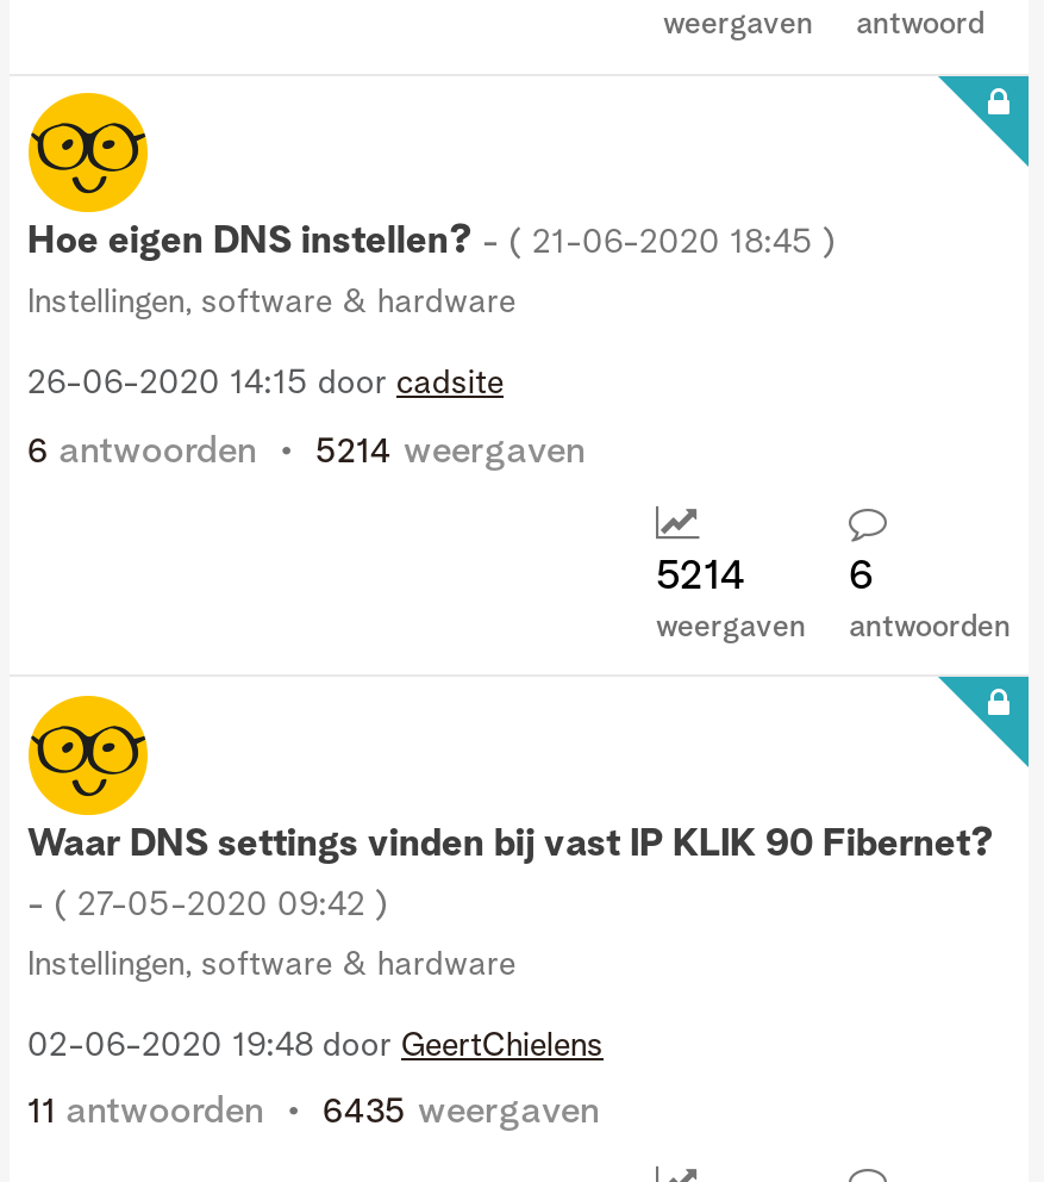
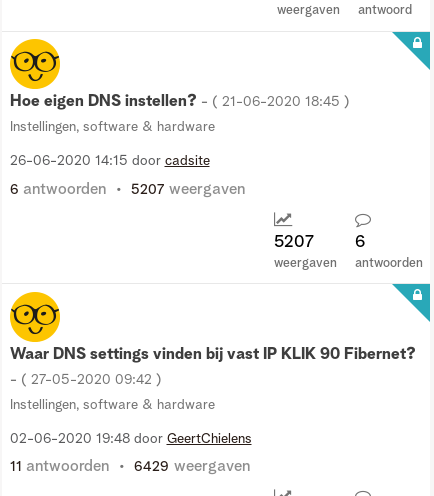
- 6 antwoorden 5214 weergaven
+ 6 antwoorden 5207 weergaven

- 5214
+ 5207

- 11 antwoorden 6435 weergaven
+ 11 antwoorden 6429 weergaven
